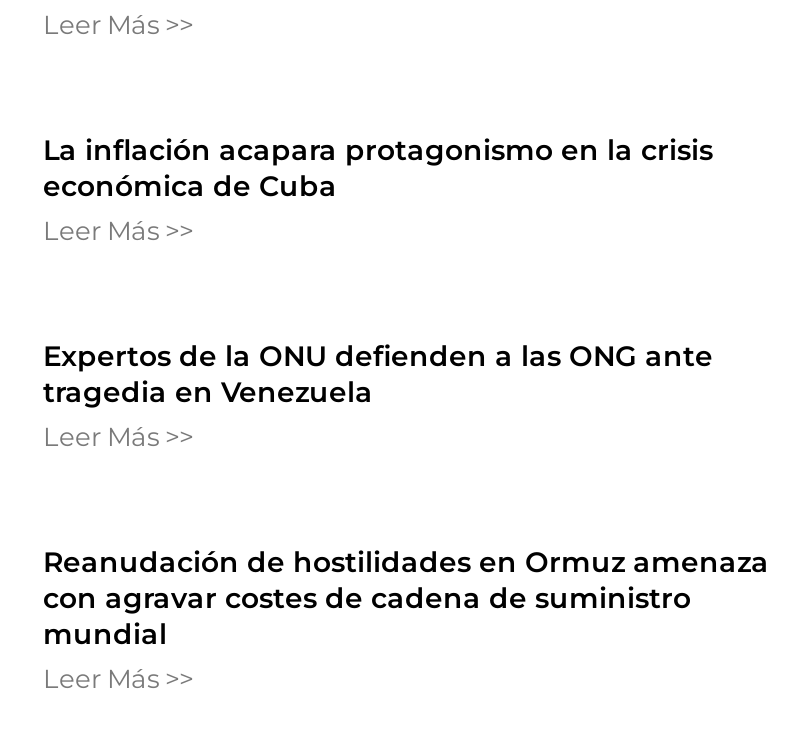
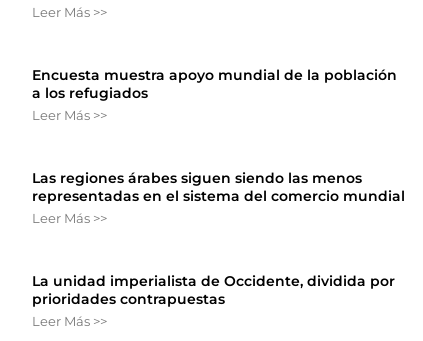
- La inflación acapara protagonismo en la crisis
- económica de Cuba
+ Encuesta muestra apoyo mundial de la población
+ a los refugiados

- Expertos de la ONU defienden a las ONG ante
- tragedia en Venezuela
+ Las regiones árabes siguen siendo las menos
+ representadas en el sistema del comercio mundial

- Reanudación de hostilidades en Ormuz amenaza
- con agravar costes de cadena de suministro
- mundial
+ La unidad imperialista de Occidente, dividida por
+ prioridades contrapuestas
